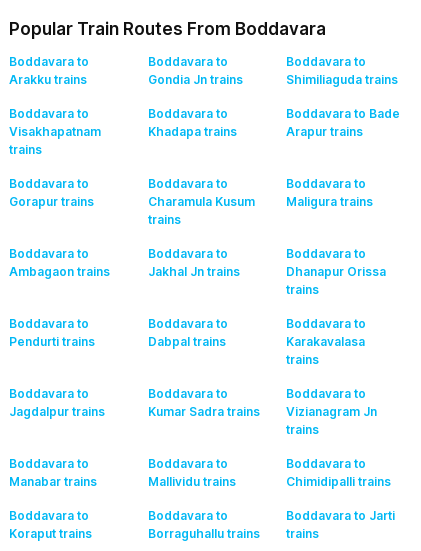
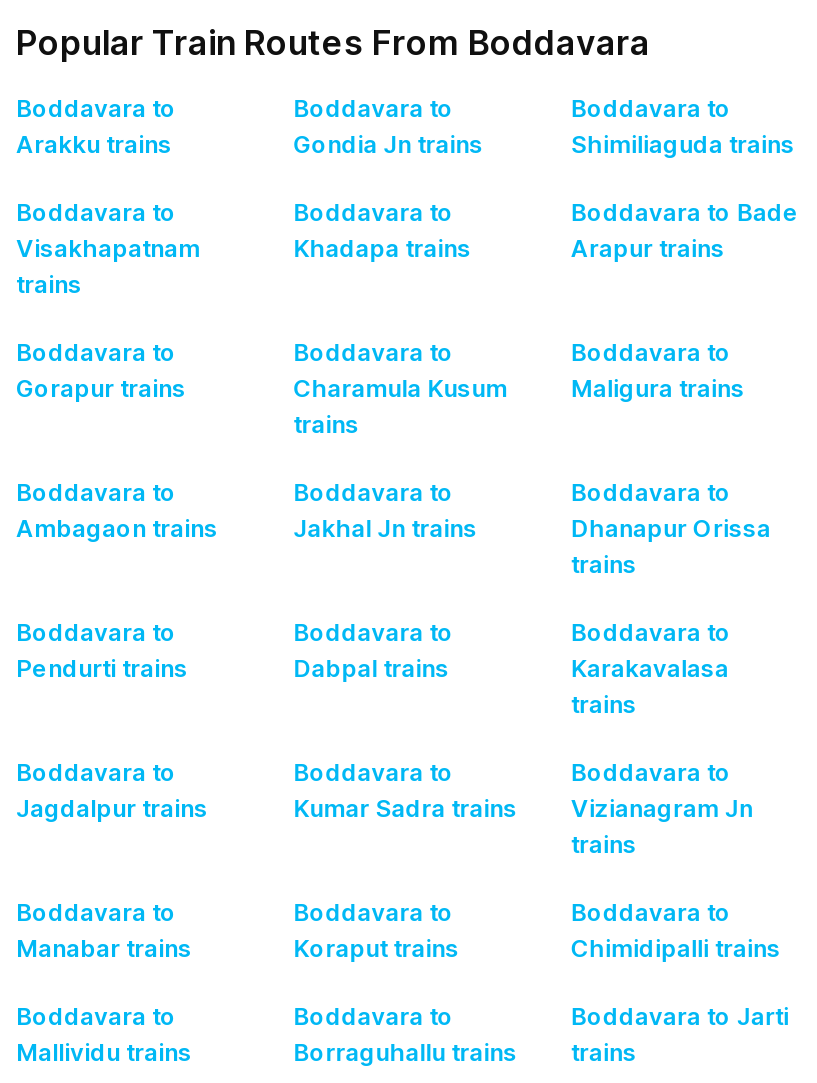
moved down: Mallividu trains

moved up: Koraput trains
